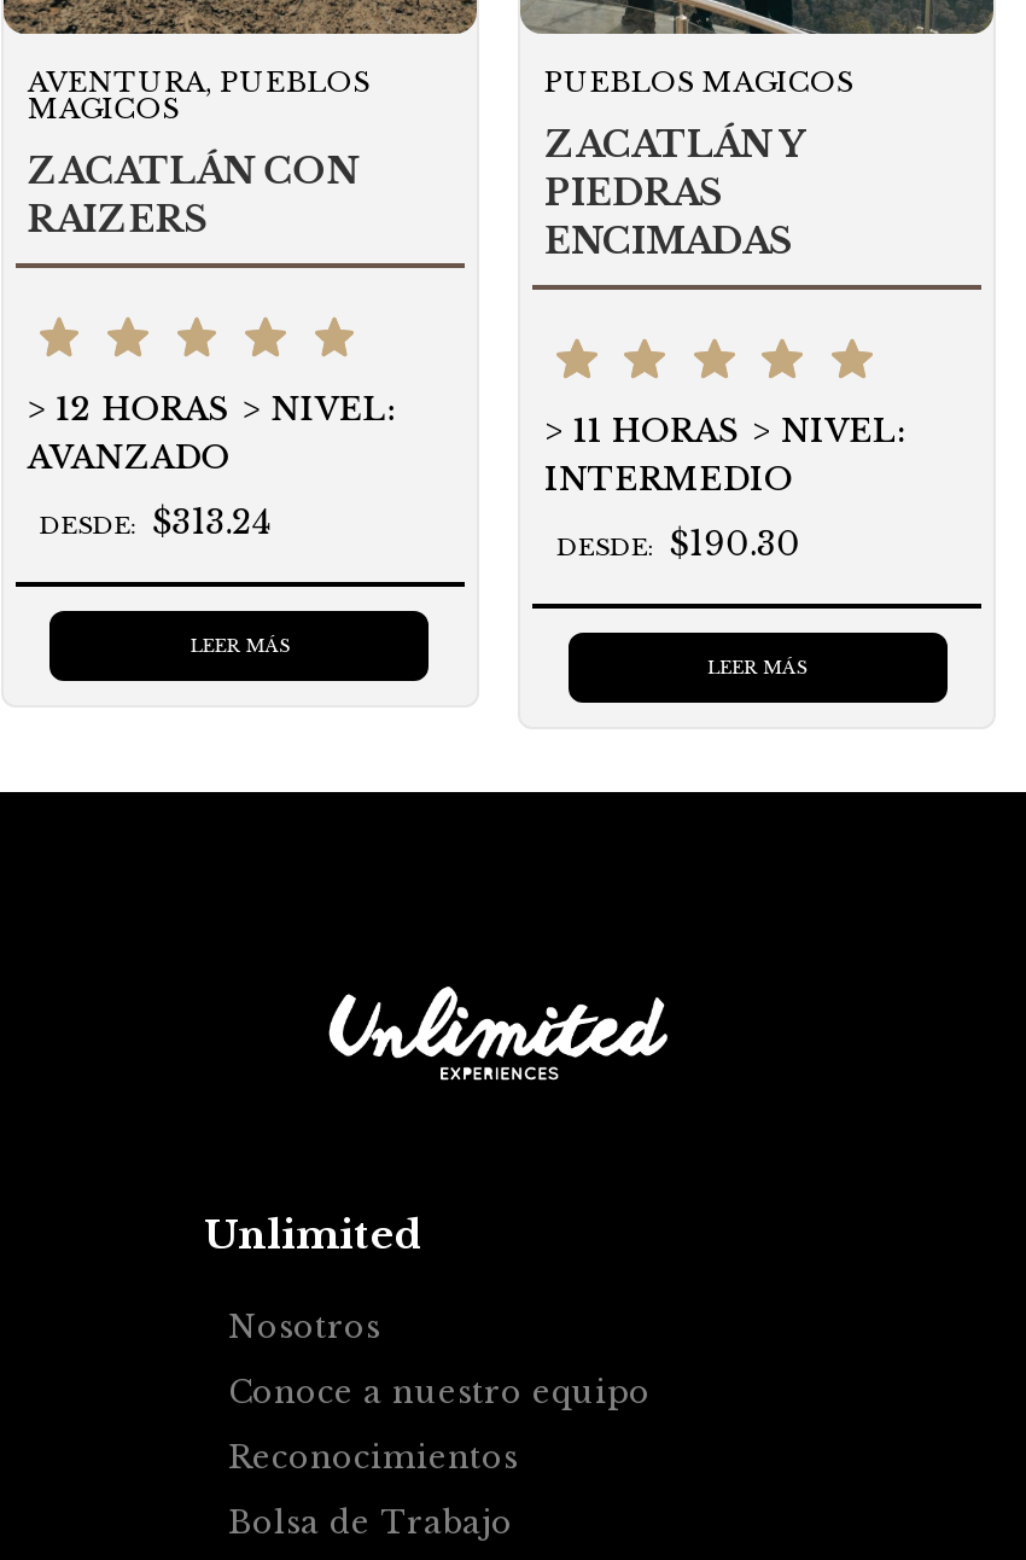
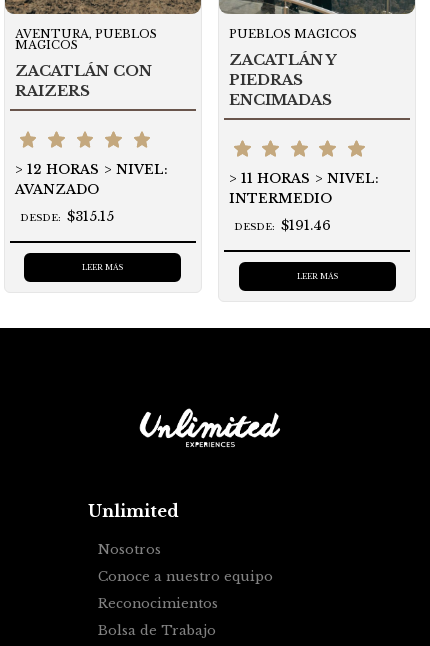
- DESDE: $313.24
+ DESDE: $315.15

- DESDE: $190.30
+ DESDE: $191.46
